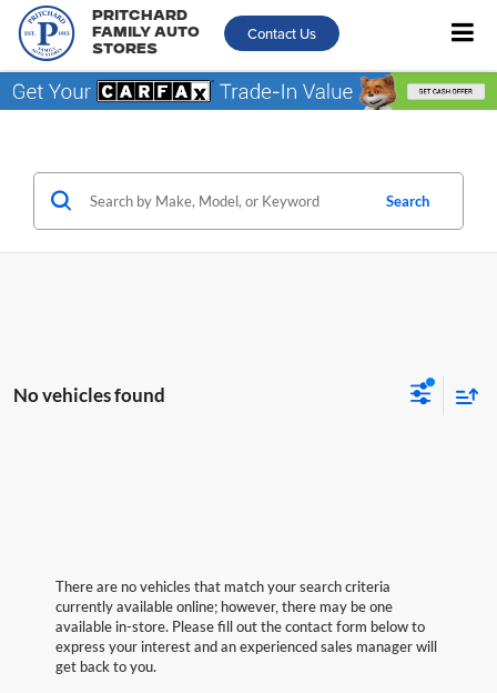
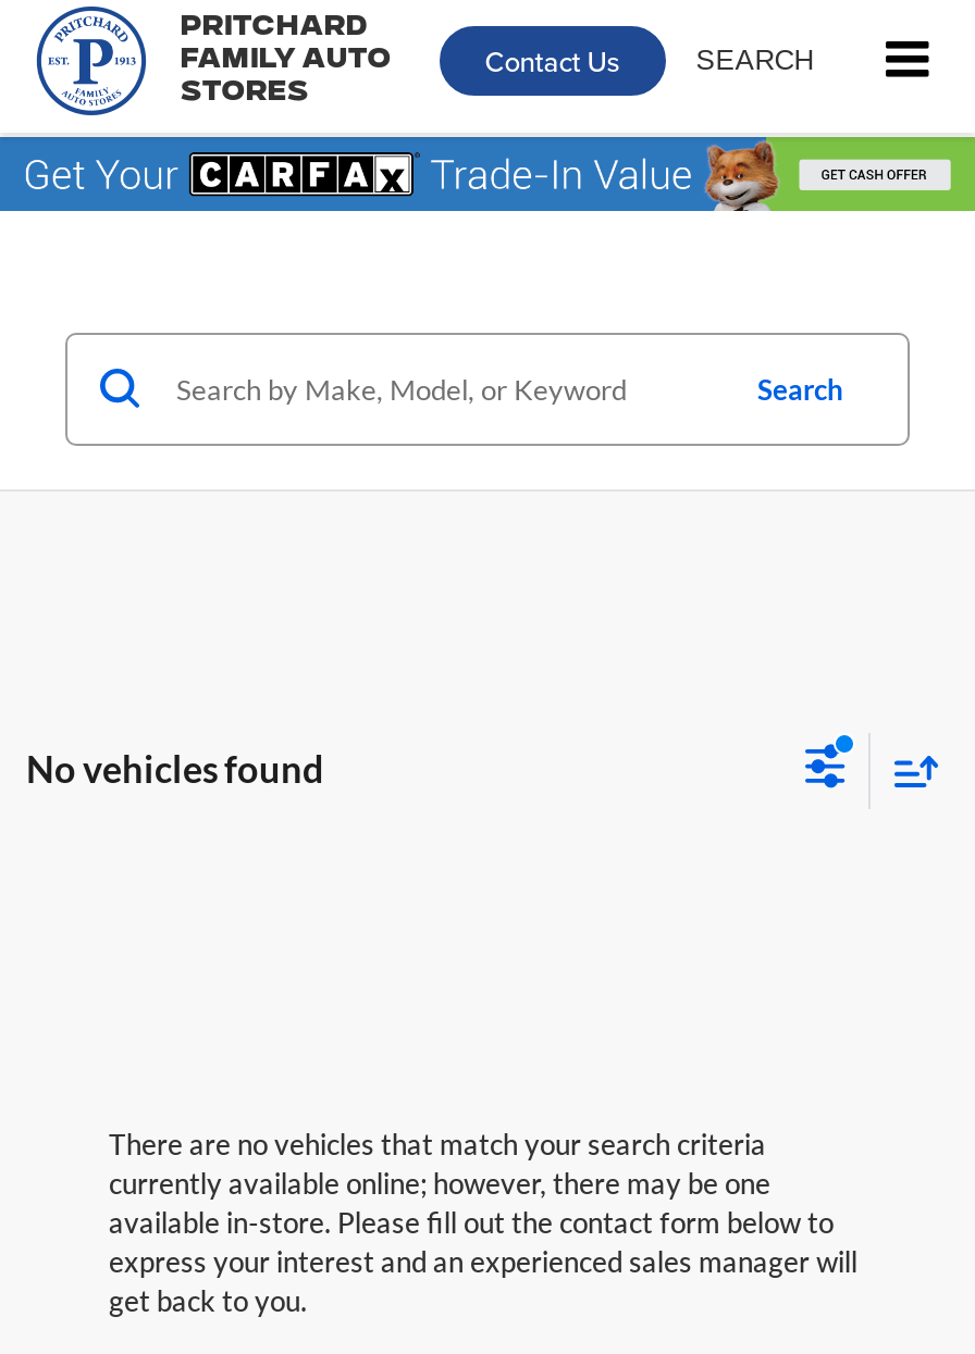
+ SEARCH
